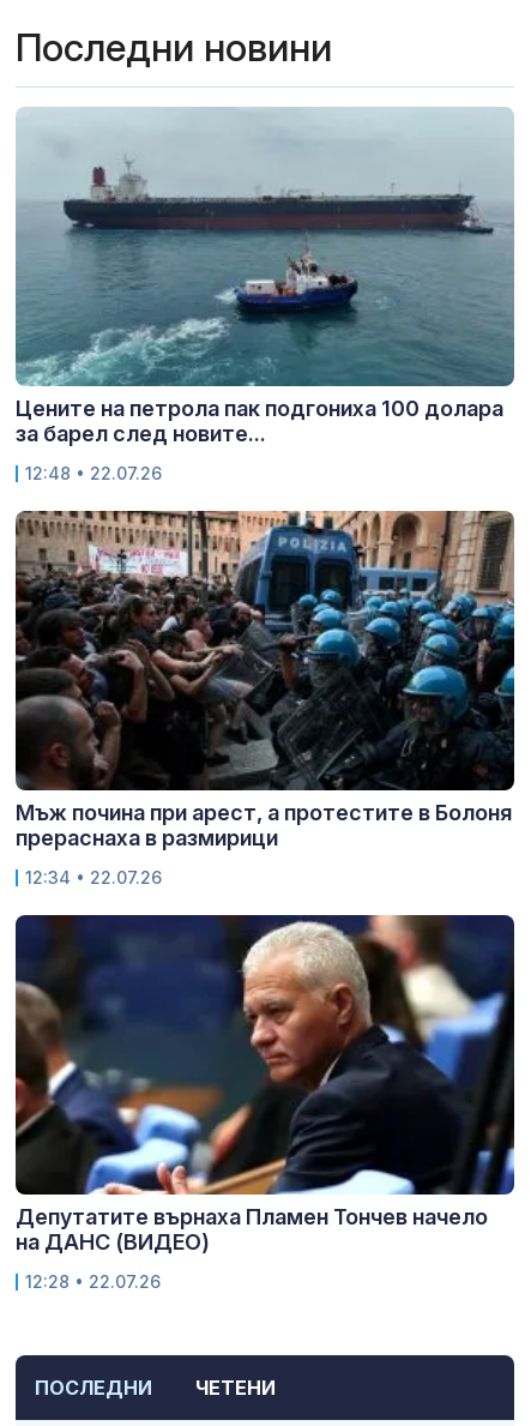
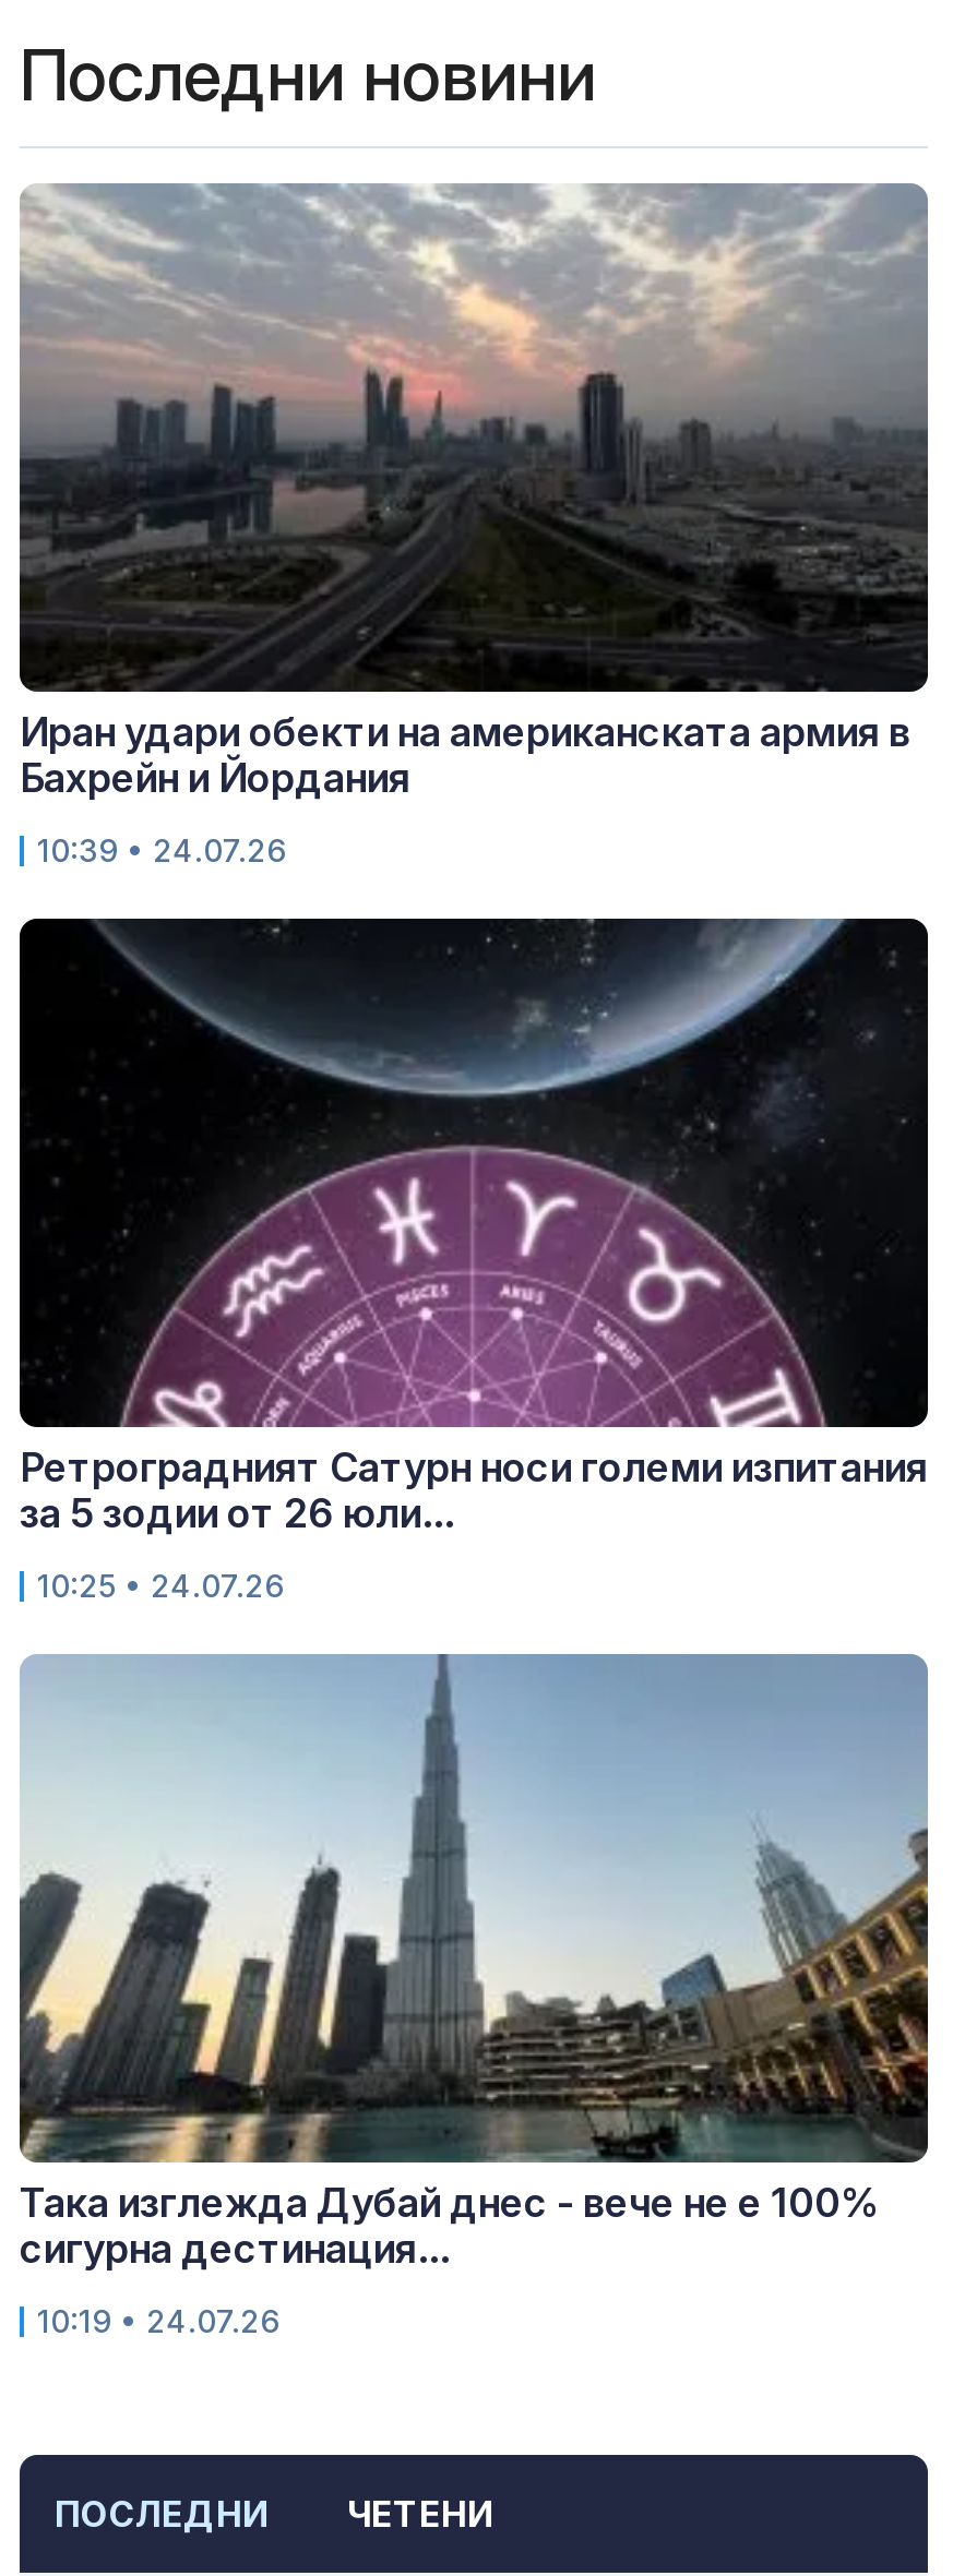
- [image]
- Цените на петрола пак подгониха 100 долара
- за барел след новите...
+ [image]
+ Иран удари обекти на американската армия в
+ Бахрейн и Йордания

- 12:48 • 22.07.26
+ 10:39 • 24.07.26

- [image]
- Мъж почина при арест, а протестите в Болоня
- прераснаха в размирици
+ [image]
+ Ретроградният Сатурн носи големи изпитания
+ за 5 зодии от 26 юли...

- 12:34 • 22.07.26
+ 10:25 • 24.07.26

- [image]
- Депутатите върнаха Пламен Тончев начело
- на ДАНС (ВИДЕО)
+ [image]
+ Така изглежда Дубай днес - вече не е 100%
+ сигурна дестинация...

- 12:28 • 22.07.26
+ 10:19 • 24.07.26
